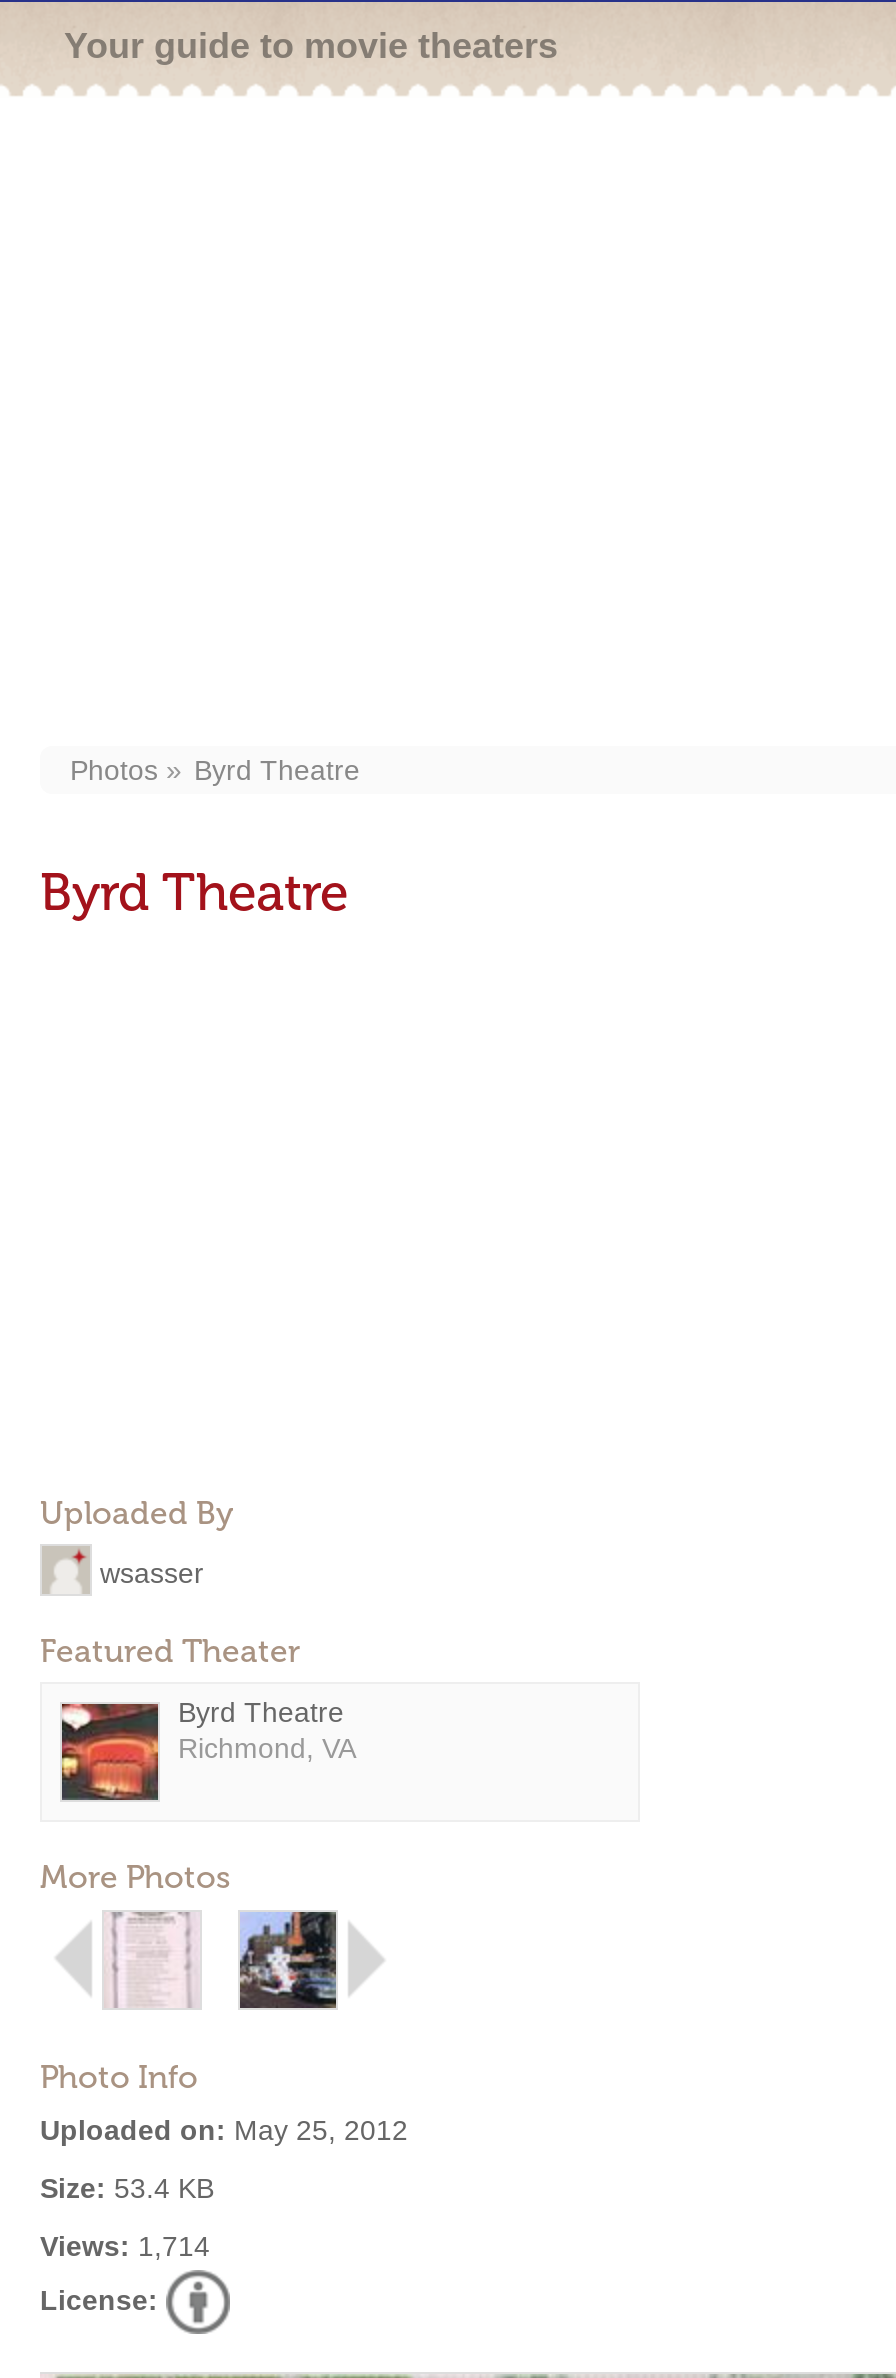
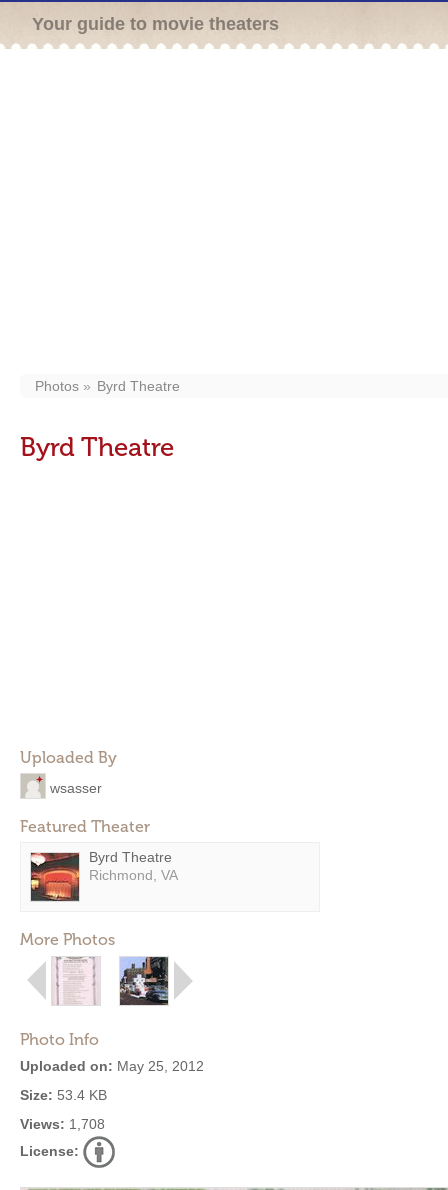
- Views: 1,714
+ Views: 1,708
